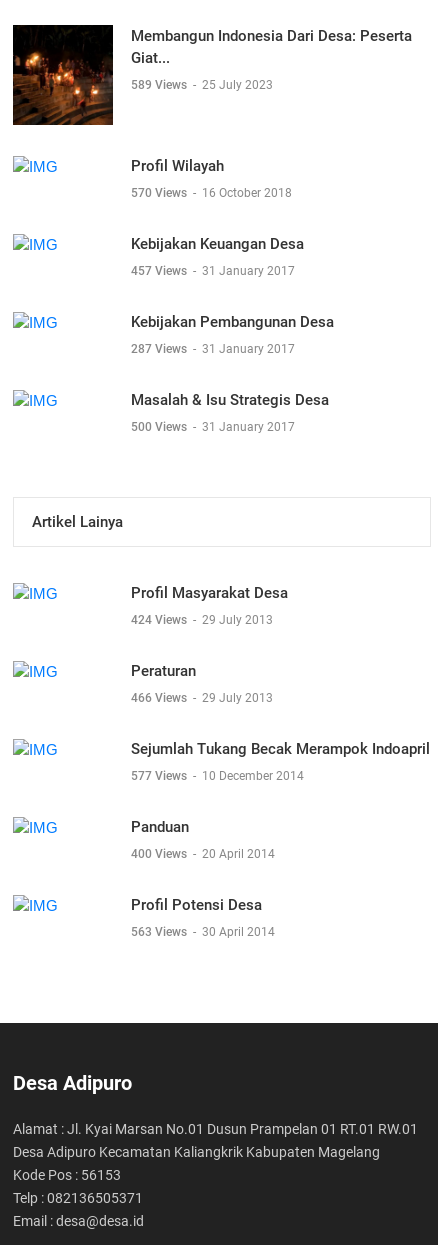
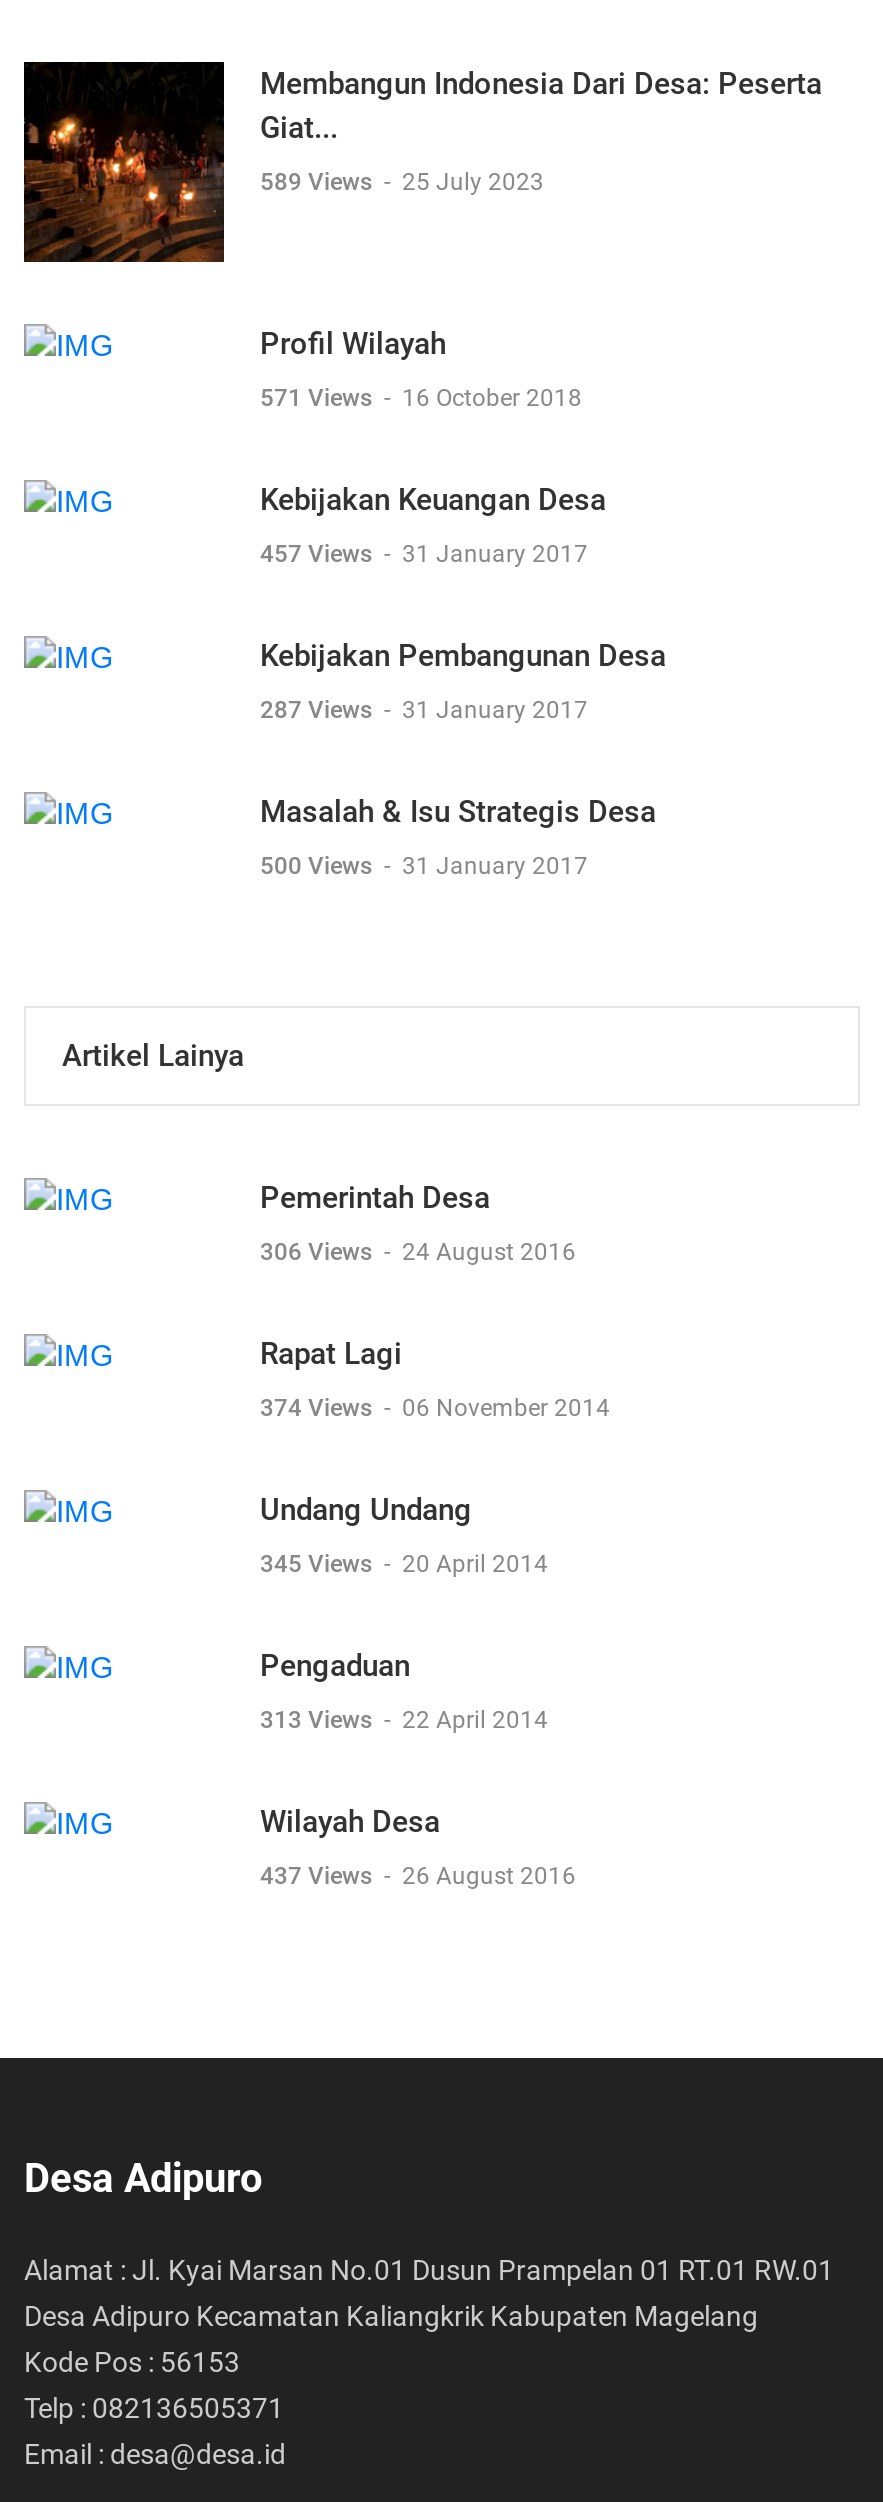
- 570 Views - 16 October 2018
+ 571 Views - 16 October 2018

- Profil Masyarakat Desa
+ Pemerintah Desa

- 424 Views - 29 July 2013
+ 306 Views - 24 August 2016

- Peraturan
+ Rapat Lagi

- 466 Views - 29 July 2013
+ 374 Views - 06 November 2014

- Sejumlah Tukang Becak Merampok Indoapril
+ Undang Undang

- 577 Views - 10 December 2014
+ 345 Views - 20 April 2014

- Panduan
+ Pengaduan

- 400 Views - 20 April 2014
+ 313 Views - 22 April 2014

- Profil Potensi Desa
+ Wilayah Desa

- 563 Views - 30 April 2014
+ 437 Views - 26 August 2016
